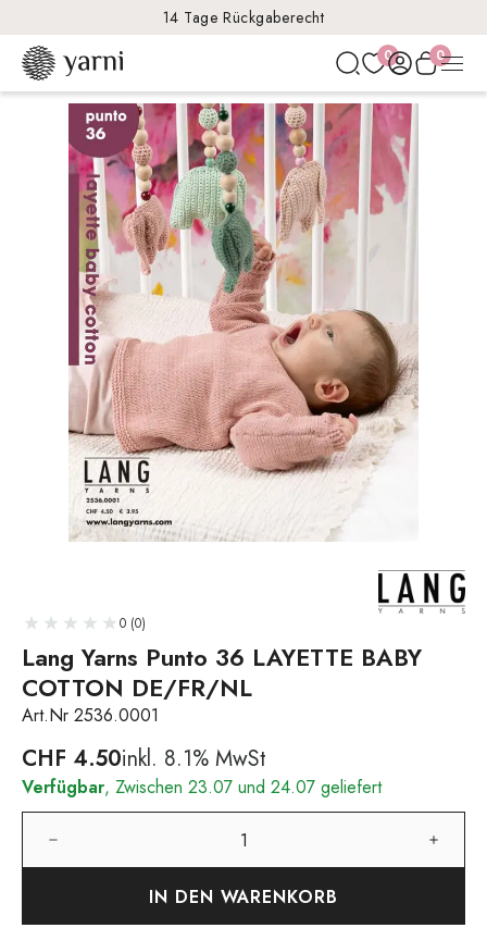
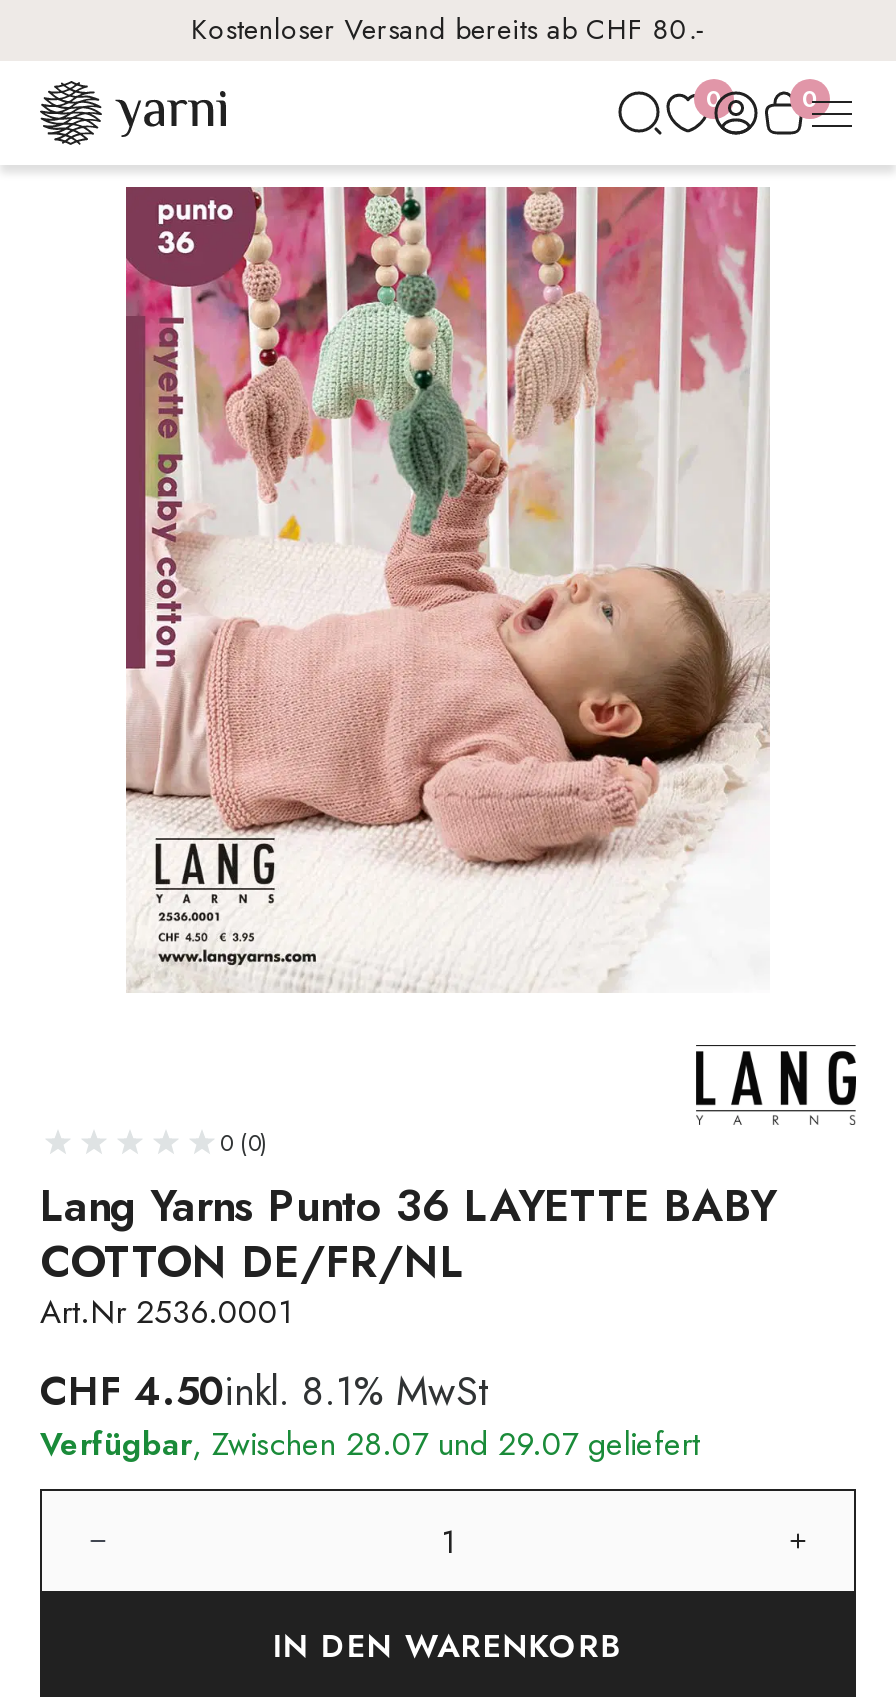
- 14 Tage Rückgaberecht
+ Kostenloser Versand bereits ab CHF 80.-

- Verfügbar, Zwischen 23.07 und 24.07 geliefert
+ Verfügbar, Zwischen 28.07 und 29.07 geliefert
